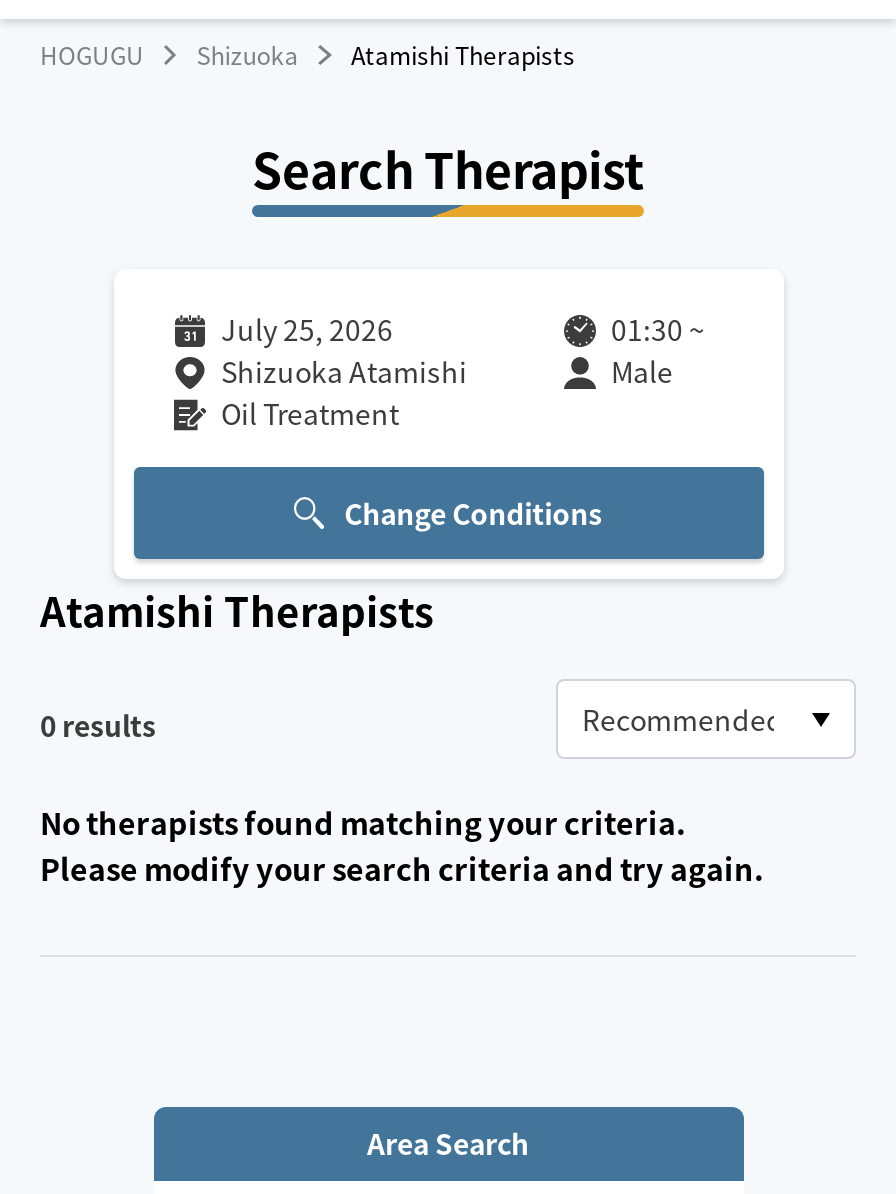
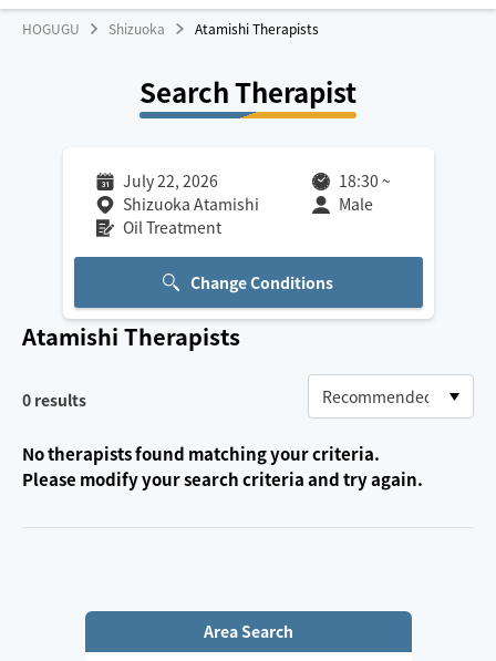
- July 25, 2026
+ July 22, 2026

- 01:30 ~
+ 18:30 ~
